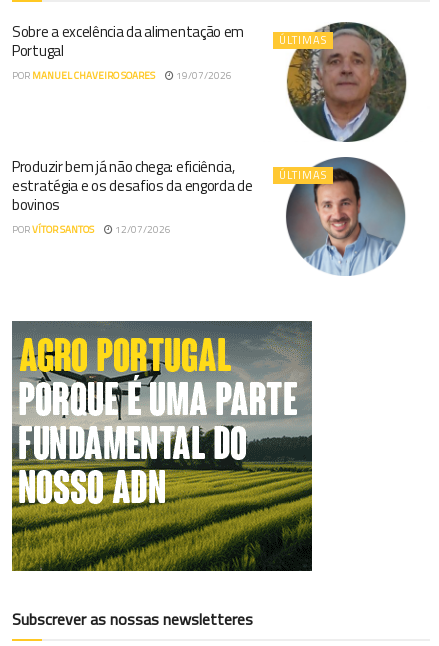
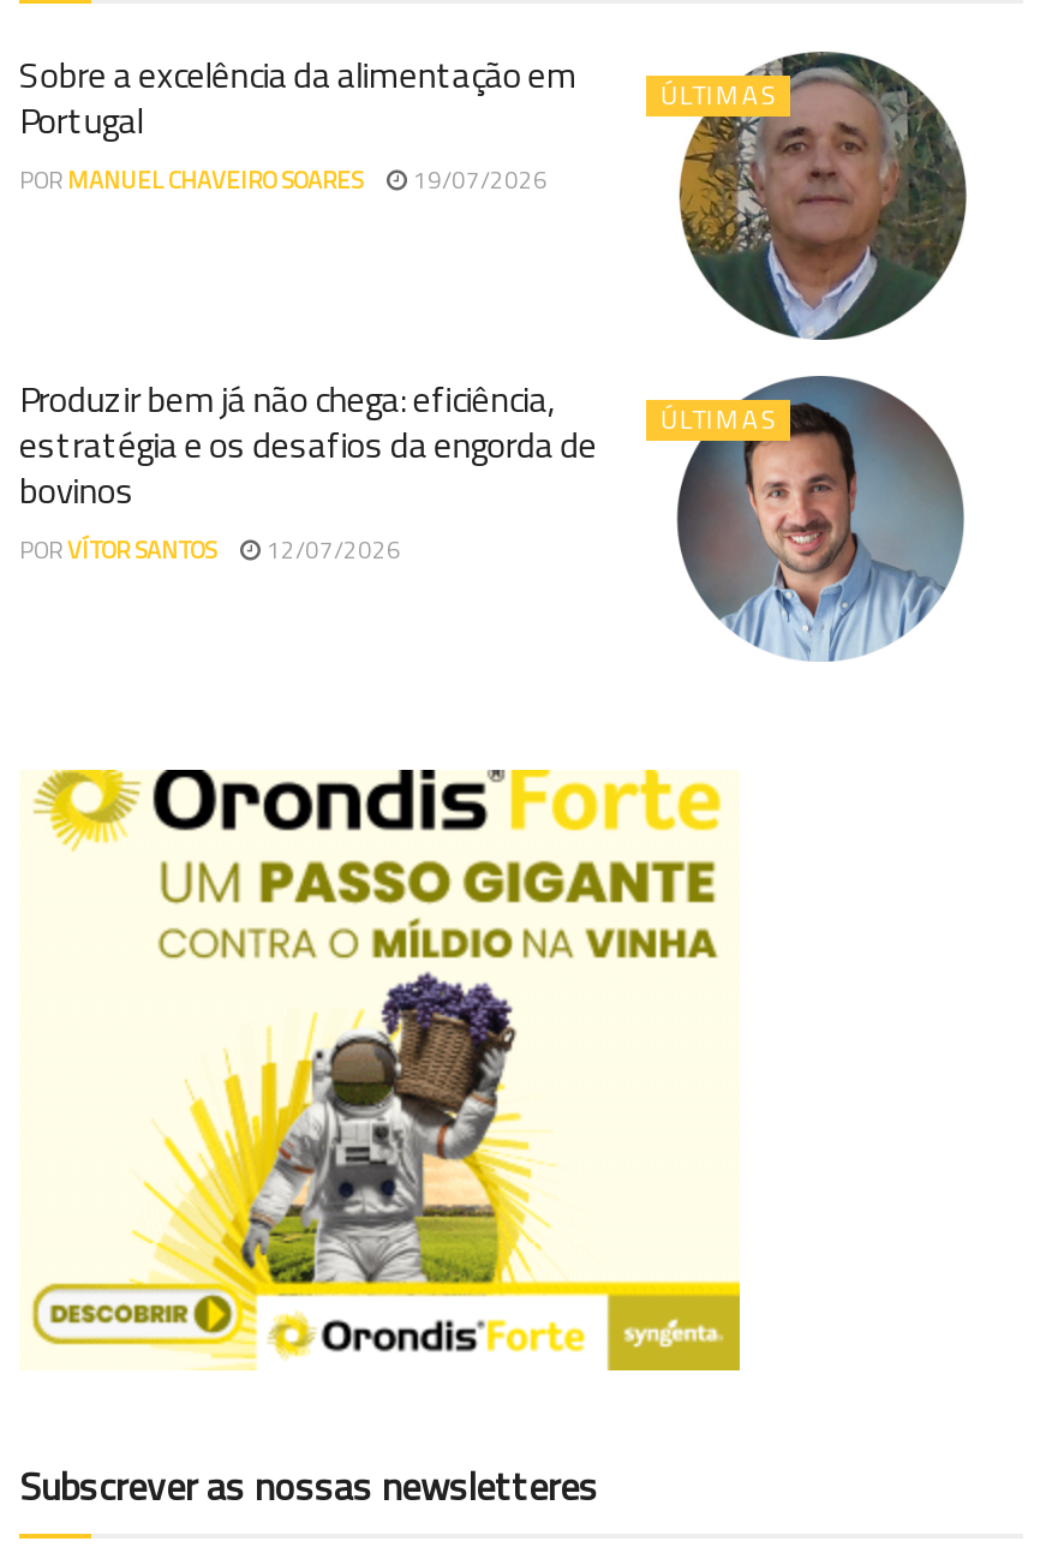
- [image]
+ [image]
